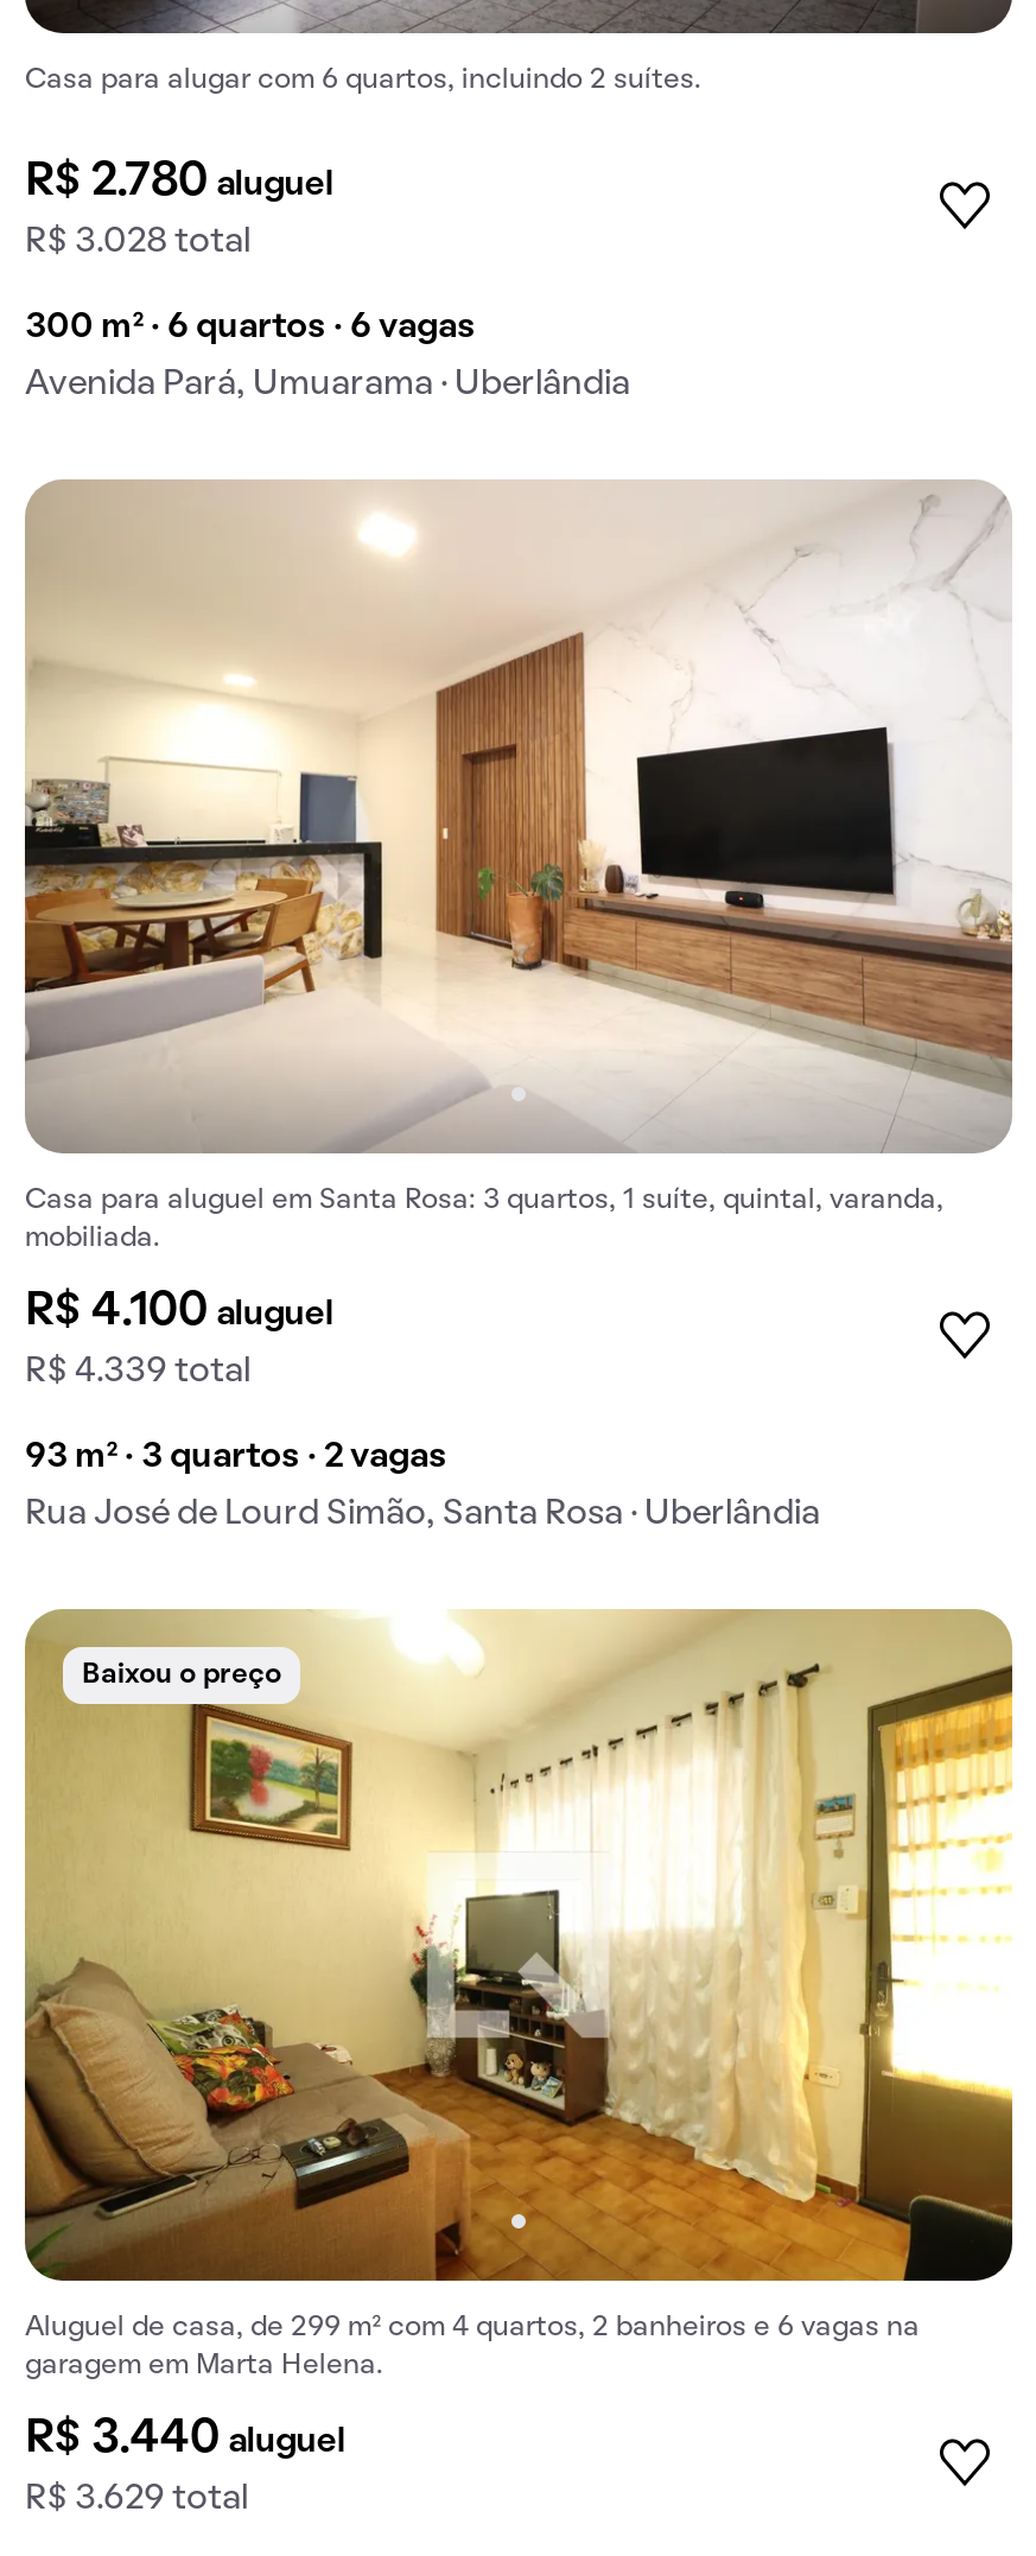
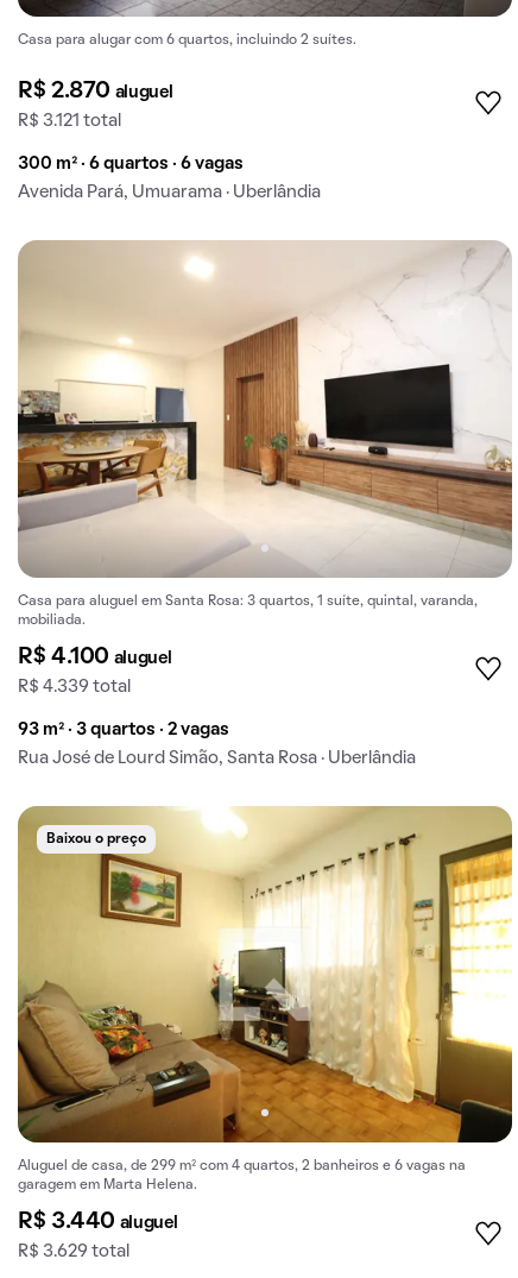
- R$ 2.780 aluguel
+ R$ 2.870 aluguel

- R$ 3.028 total
+ R$ 3.121 total
